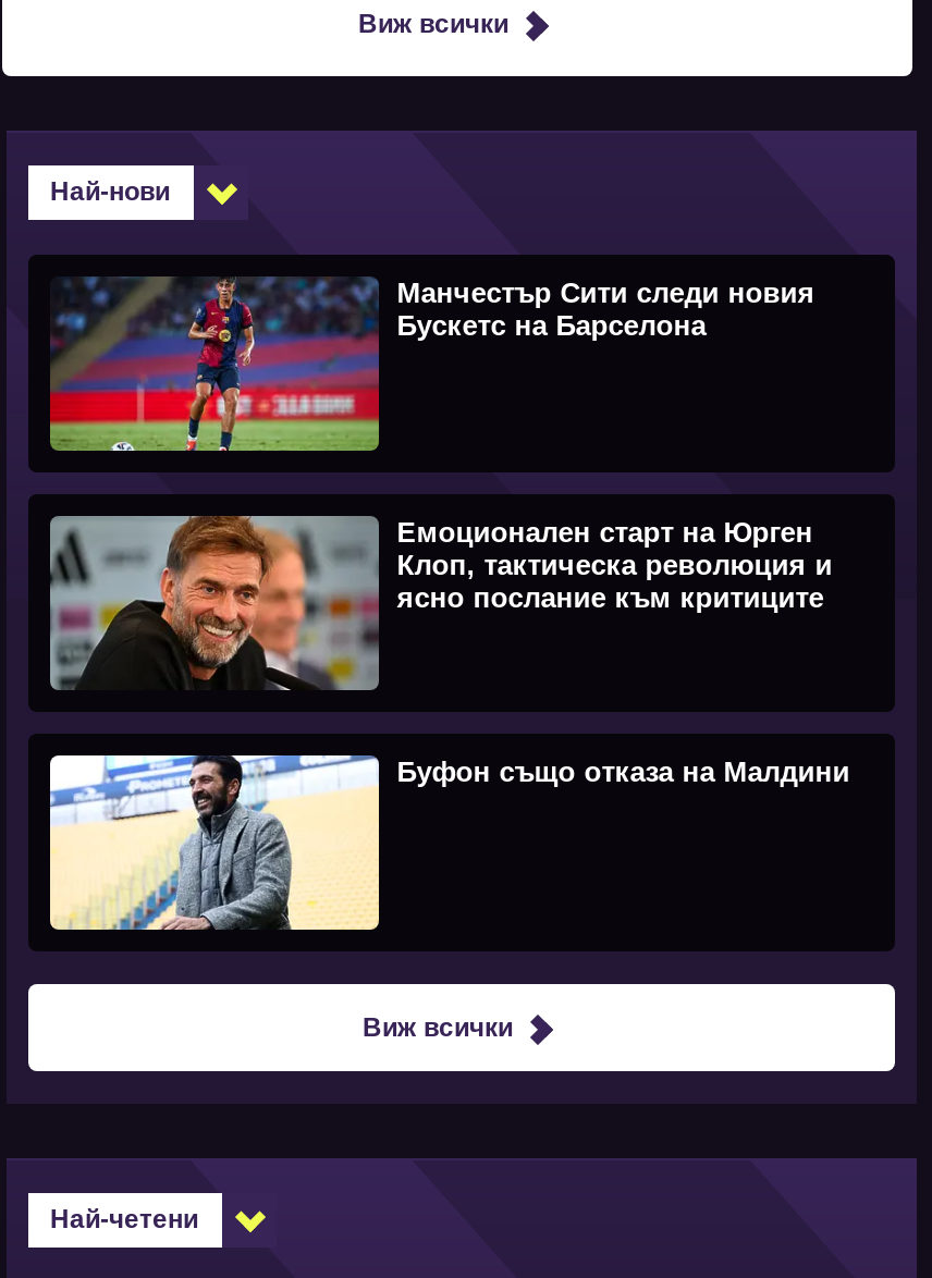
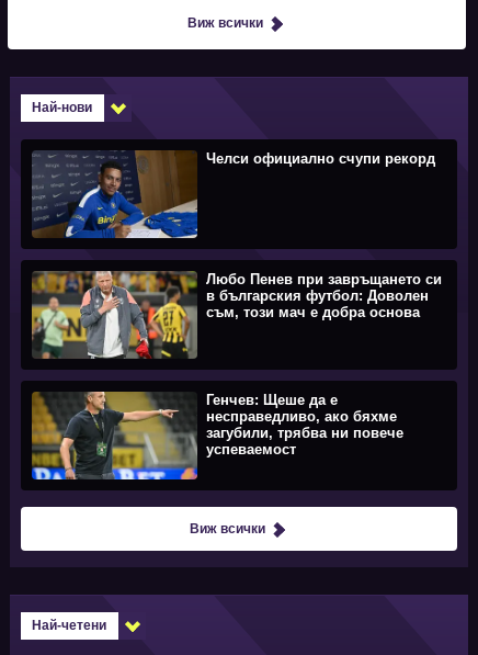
- [image]
- Манчестър Сити следи новия
- Бускетс на Барселона
+ [image]
+ Челси официално счупи рекорд

- [image]
- Емоционален старт на Юрген
- Клоп, тактическа революция и
- ясно послание към критиците
+ [image]
+ Любо Пенев при завръщането си
+ в българския футбол: Доволен
+ съм, този мач е добра основа

- [image]
- Буфон също отказа на Малдини
+ [image]
+ Генчев: Щеше да е
+ несправедливо, ако бяхме
+ загубили, трябва ни повече
+ успеваемост
